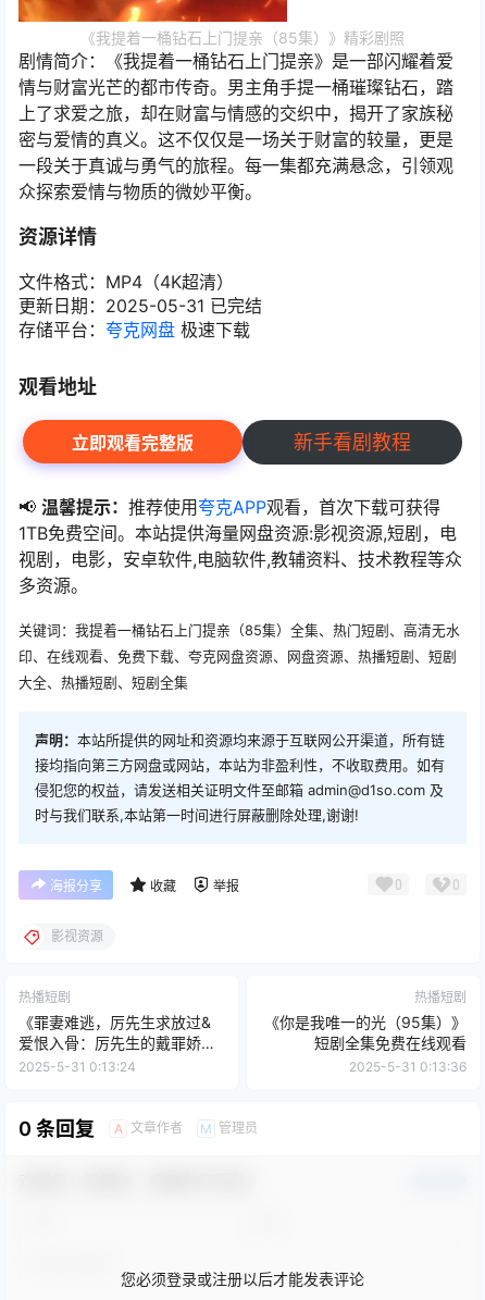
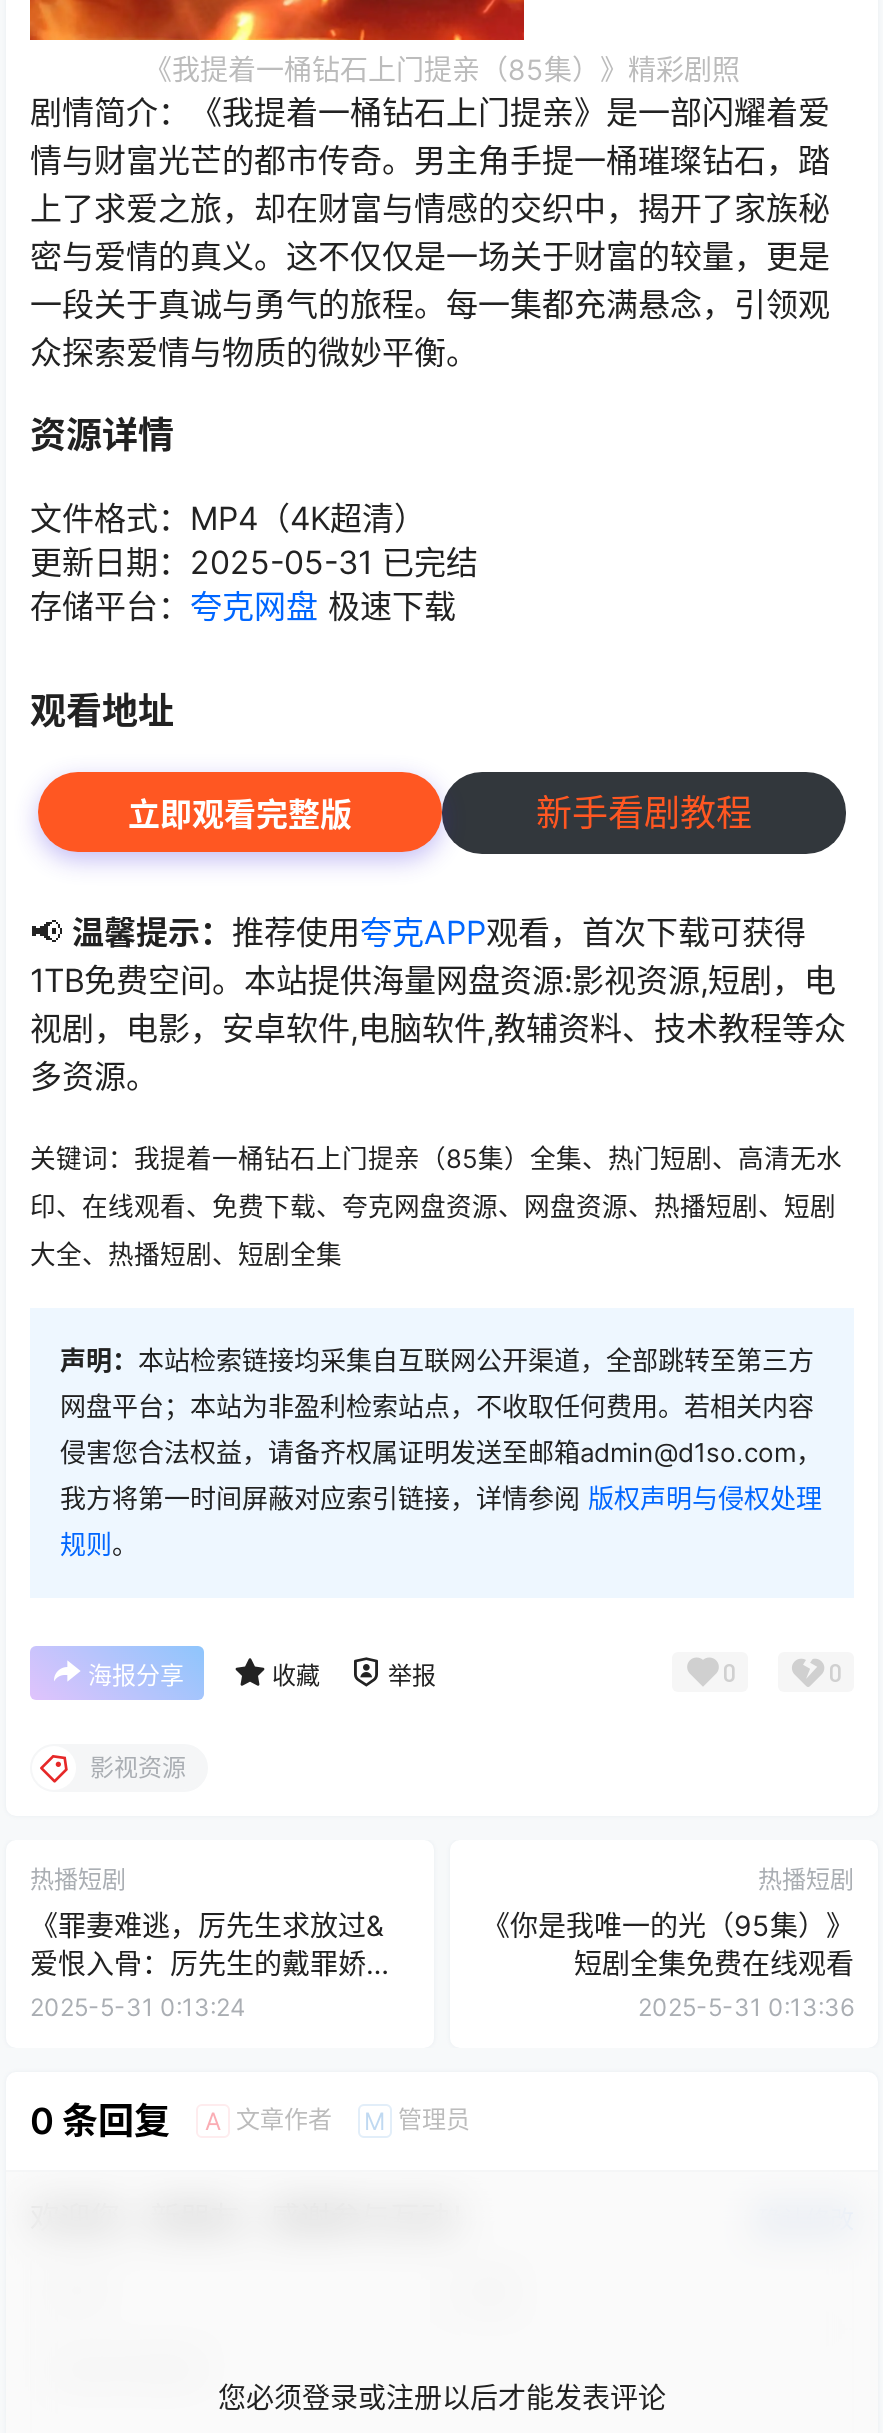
- 声明：本站所提供的网址和资源均来源于互联网公开渠道，所有链
- 接均指向第三方网盘或网站，本站为非盈利性，不收取费用。如有
- 侵犯您的权益，请发送相关证明文件至邮箱 admin@d1so.com 及
- 时与我们联系,本站第一时间进行屏蔽删除处理,谢谢!
+ 声明：本站检索链接均采集自互联网公开渠道，全部跳转至第三方
+ 网盘平台；本站为非盈利检索站点，不收取任何费用。若相关内容
+ 侵害您合法权益，请备齐权属证明发送至邮箱admin@d1so.com，
+ 我方将第一时间屏蔽对应索引链接，详情参阅版权声明与侵权处理
+ 规则。
